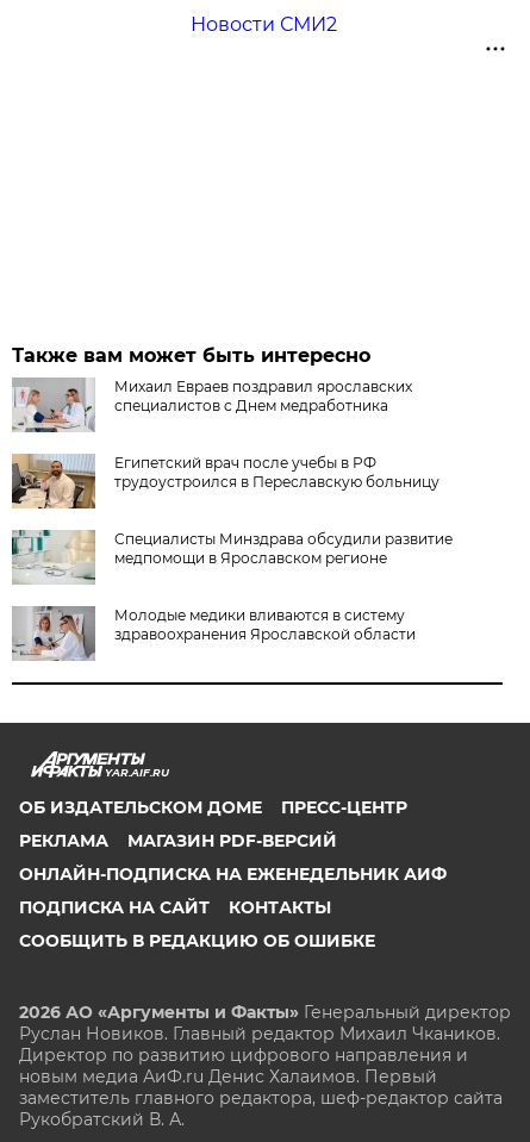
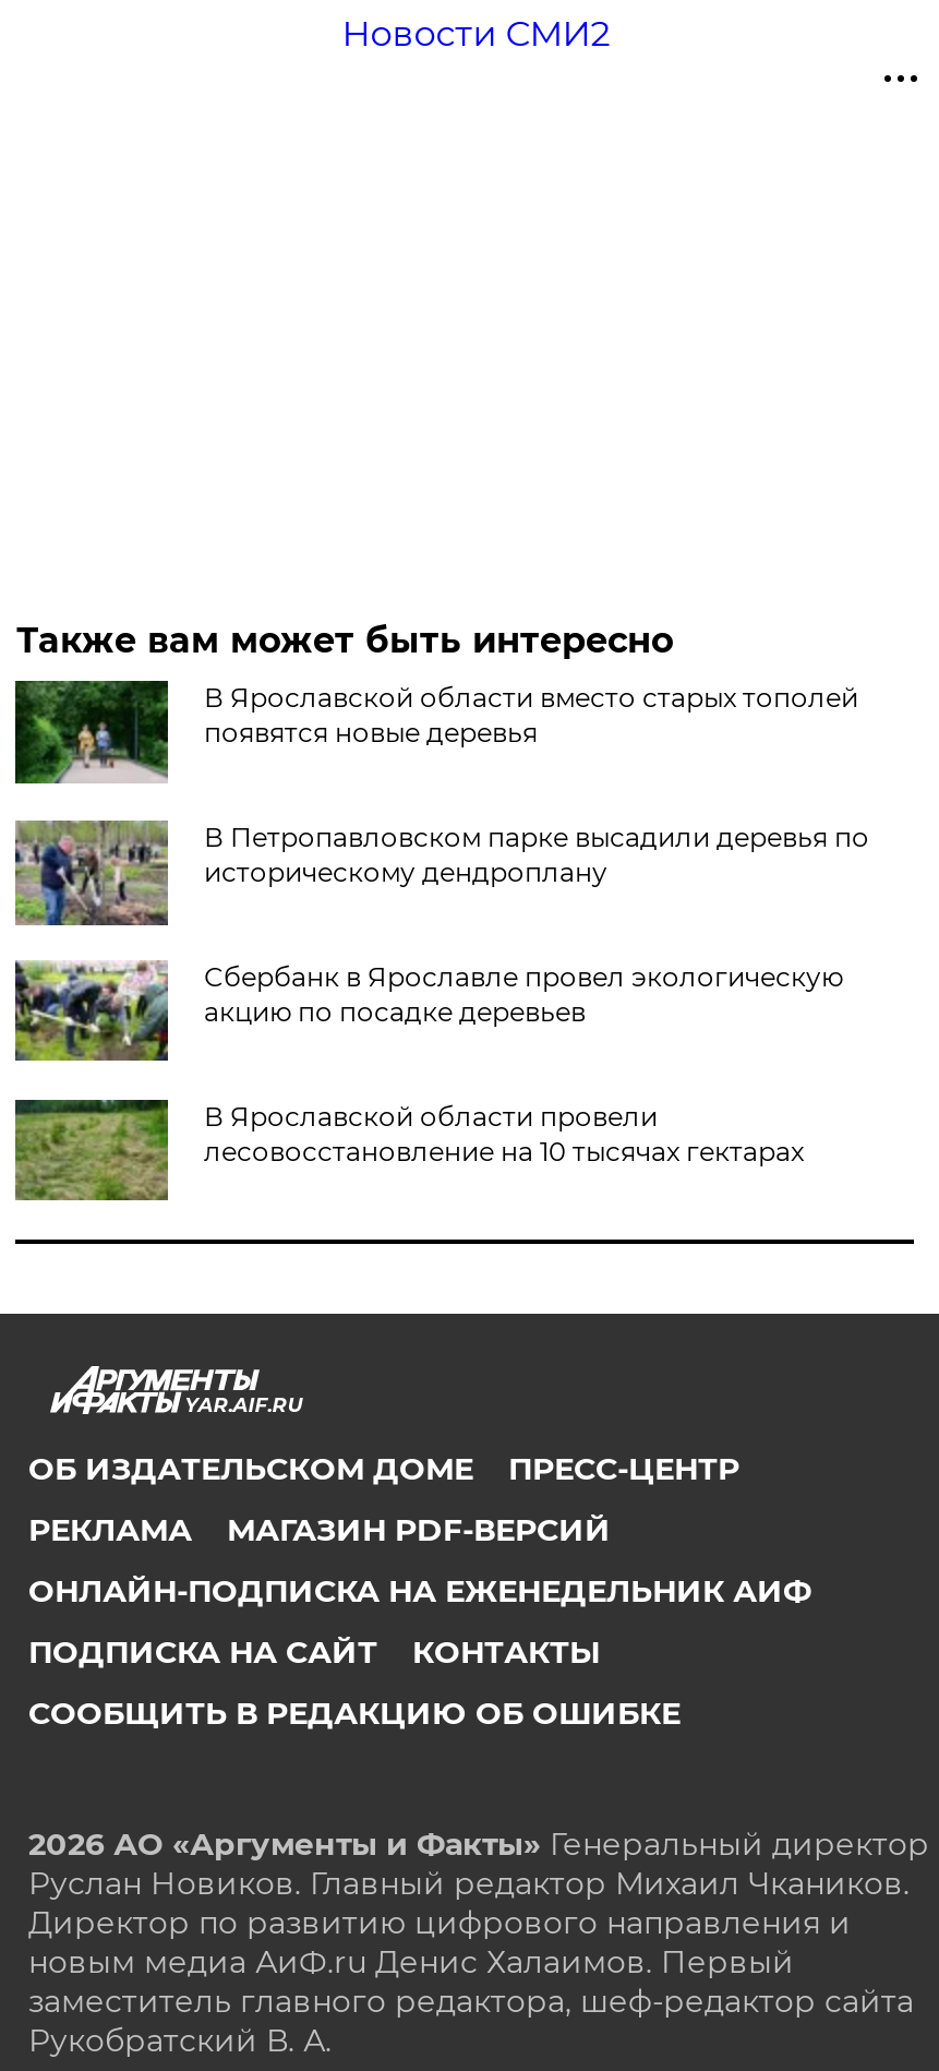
- [image]
- Михаил Евраев поздравил ярославских
- специалистов с Днем медработника
+ [image]
+ В Ярославской области вместо старых тополей
+ появятся новые деревья

- [image]
- Египетский врач после учебы в РФ
- трудоустроился в Переславскую больницу
+ [image]
+ В Петропавловском парке высадили деревья по
+ историческому дендроплану

- [image]
- Специалисты Минздрава обсудили развитие
- медпомощи в Ярославском регионе
+ [image]
+ Сбербанк в Ярославле провел экологическую
+ акцию по посадке деревьев

- [image]
- Молодые медики вливаются в систему
- здравоохранения Ярославской области
+ [image]
+ В Ярославской области провели
+ лесовосстановление на 10 тысячах гектарах
